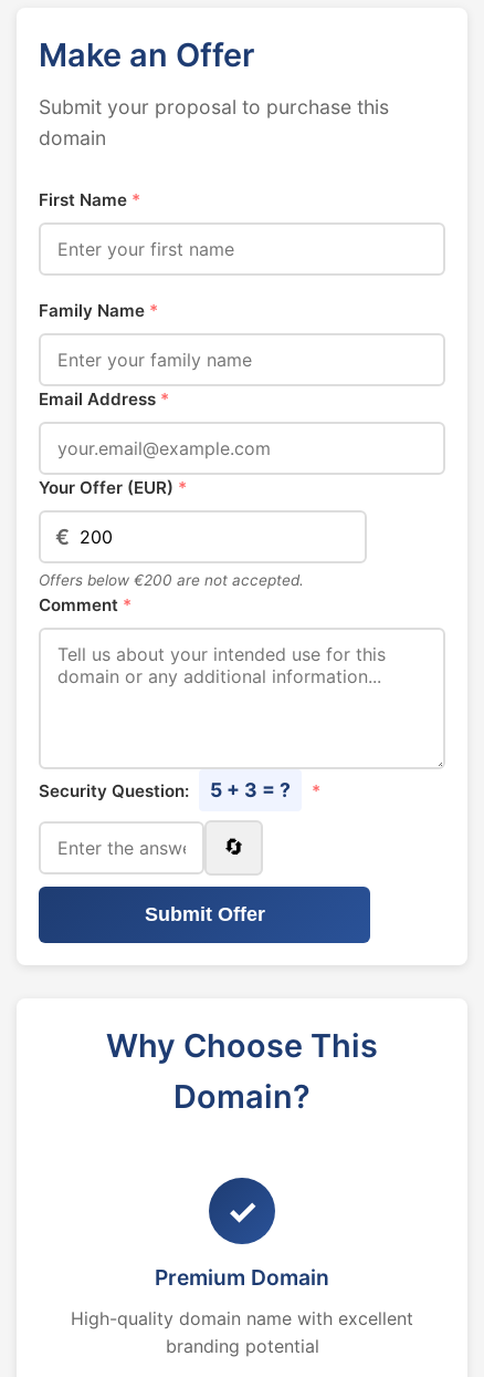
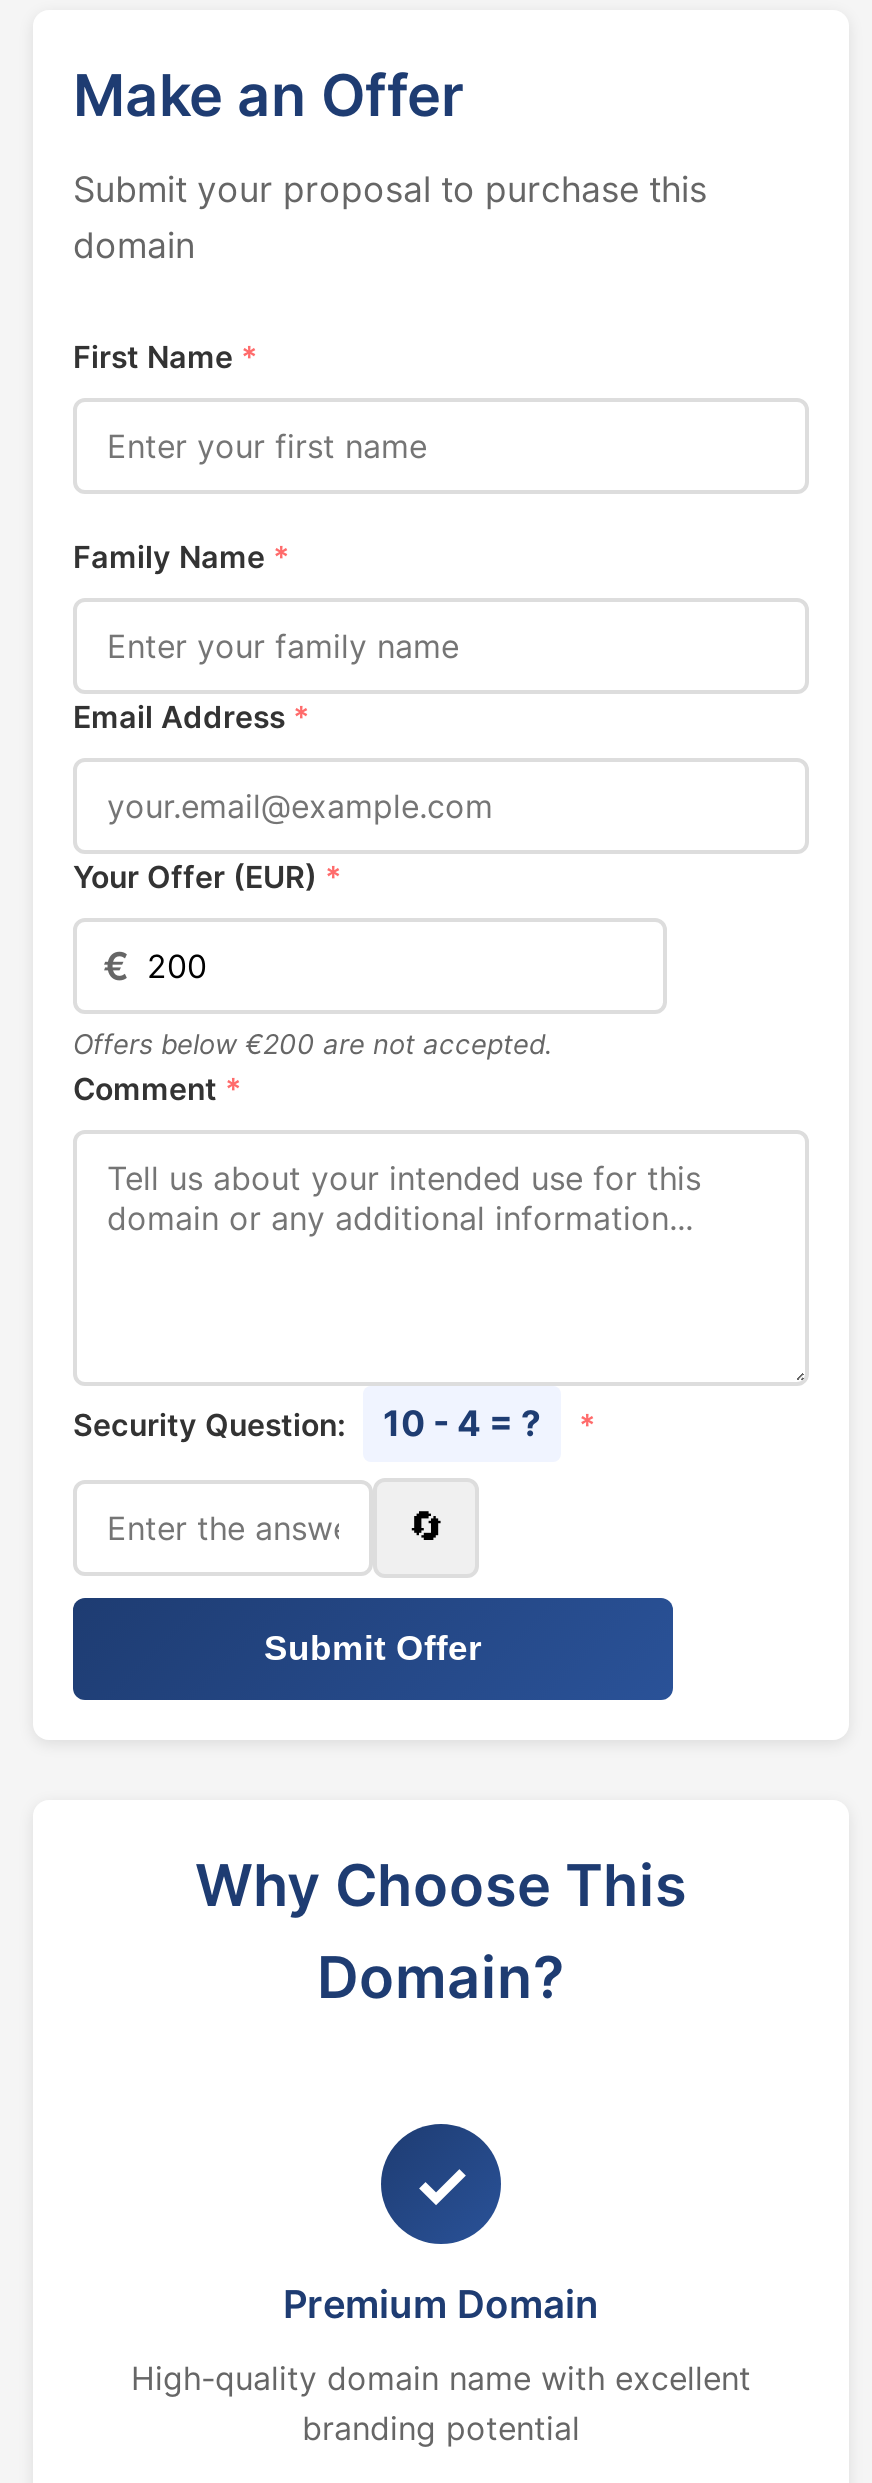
- 5 + 3 = ?
+ 10 - 4 = ?
